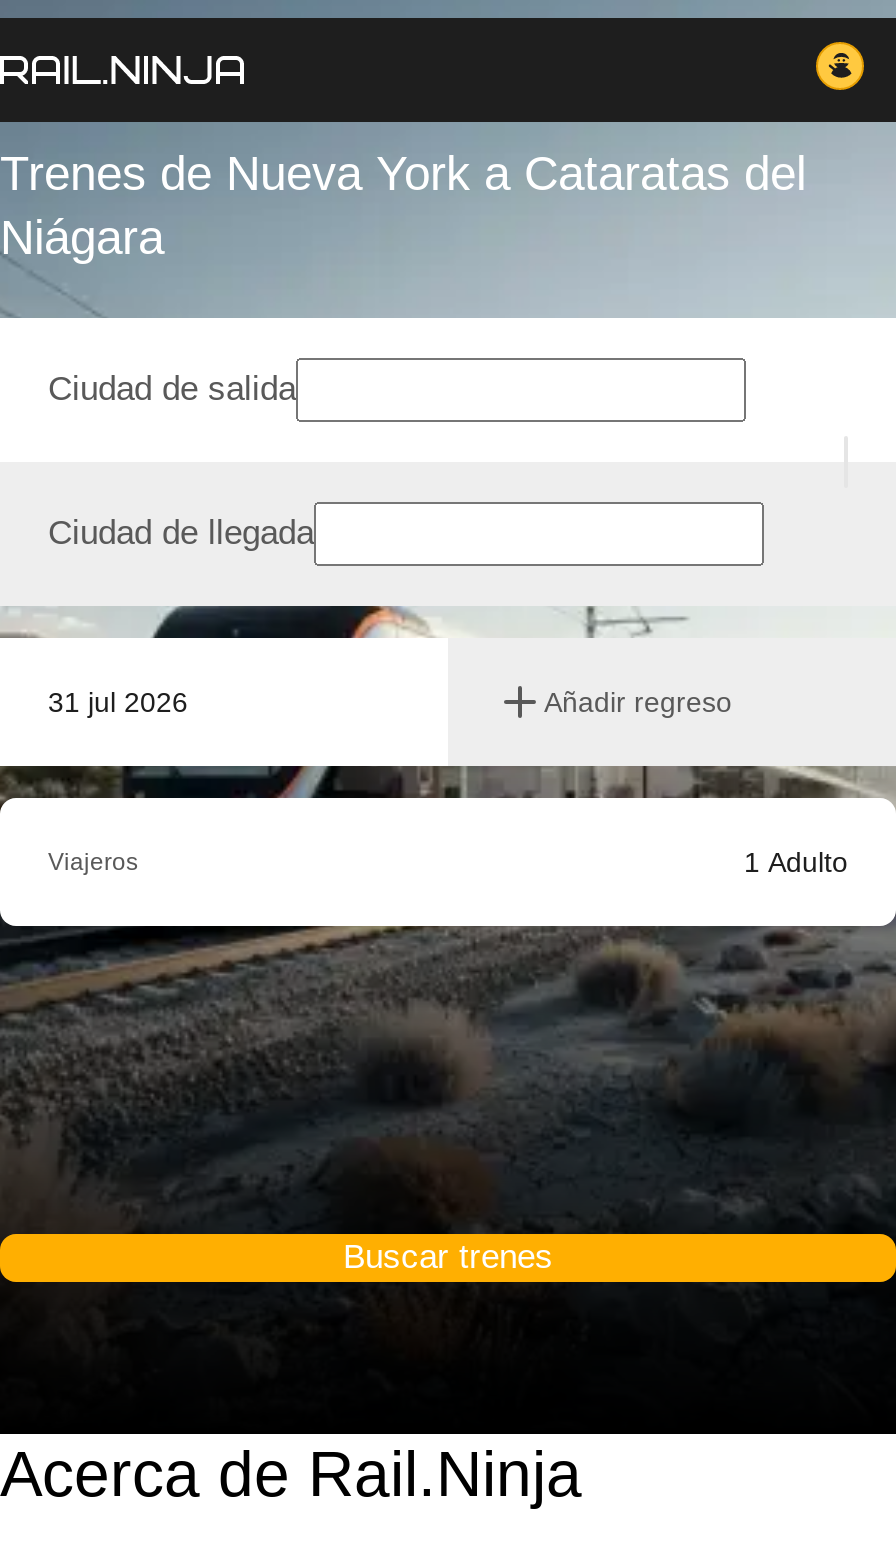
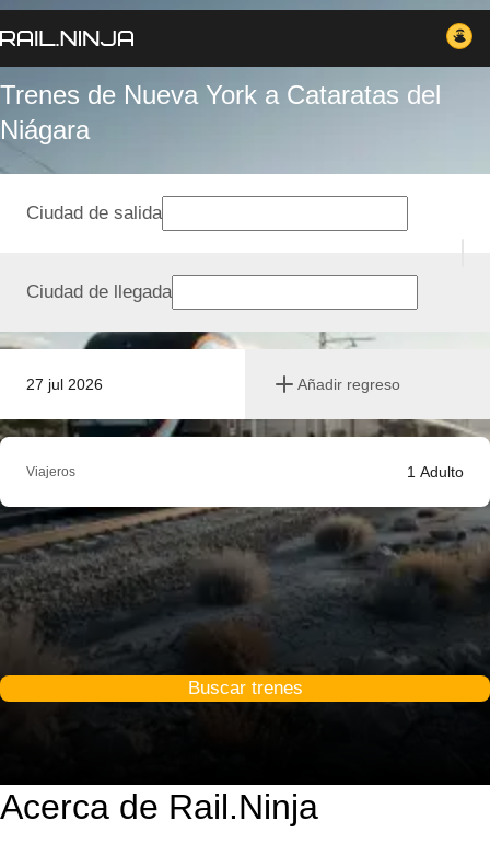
- 31 jul 2026
+ 27 jul 2026
